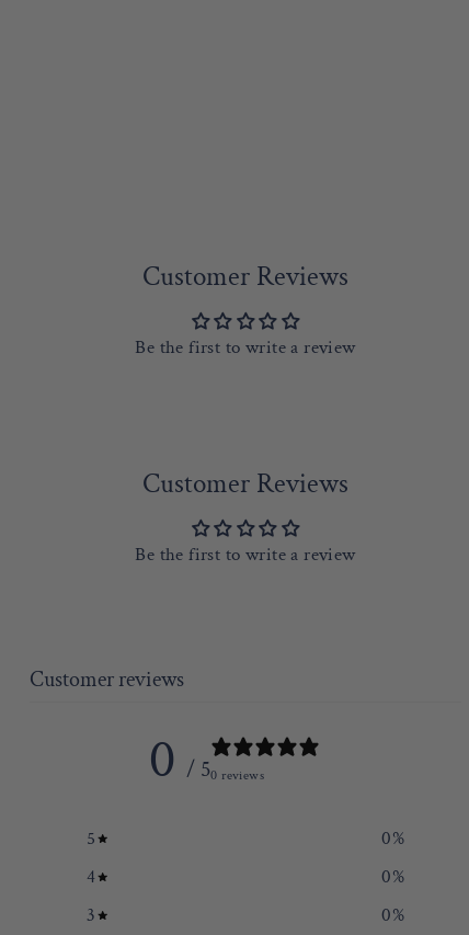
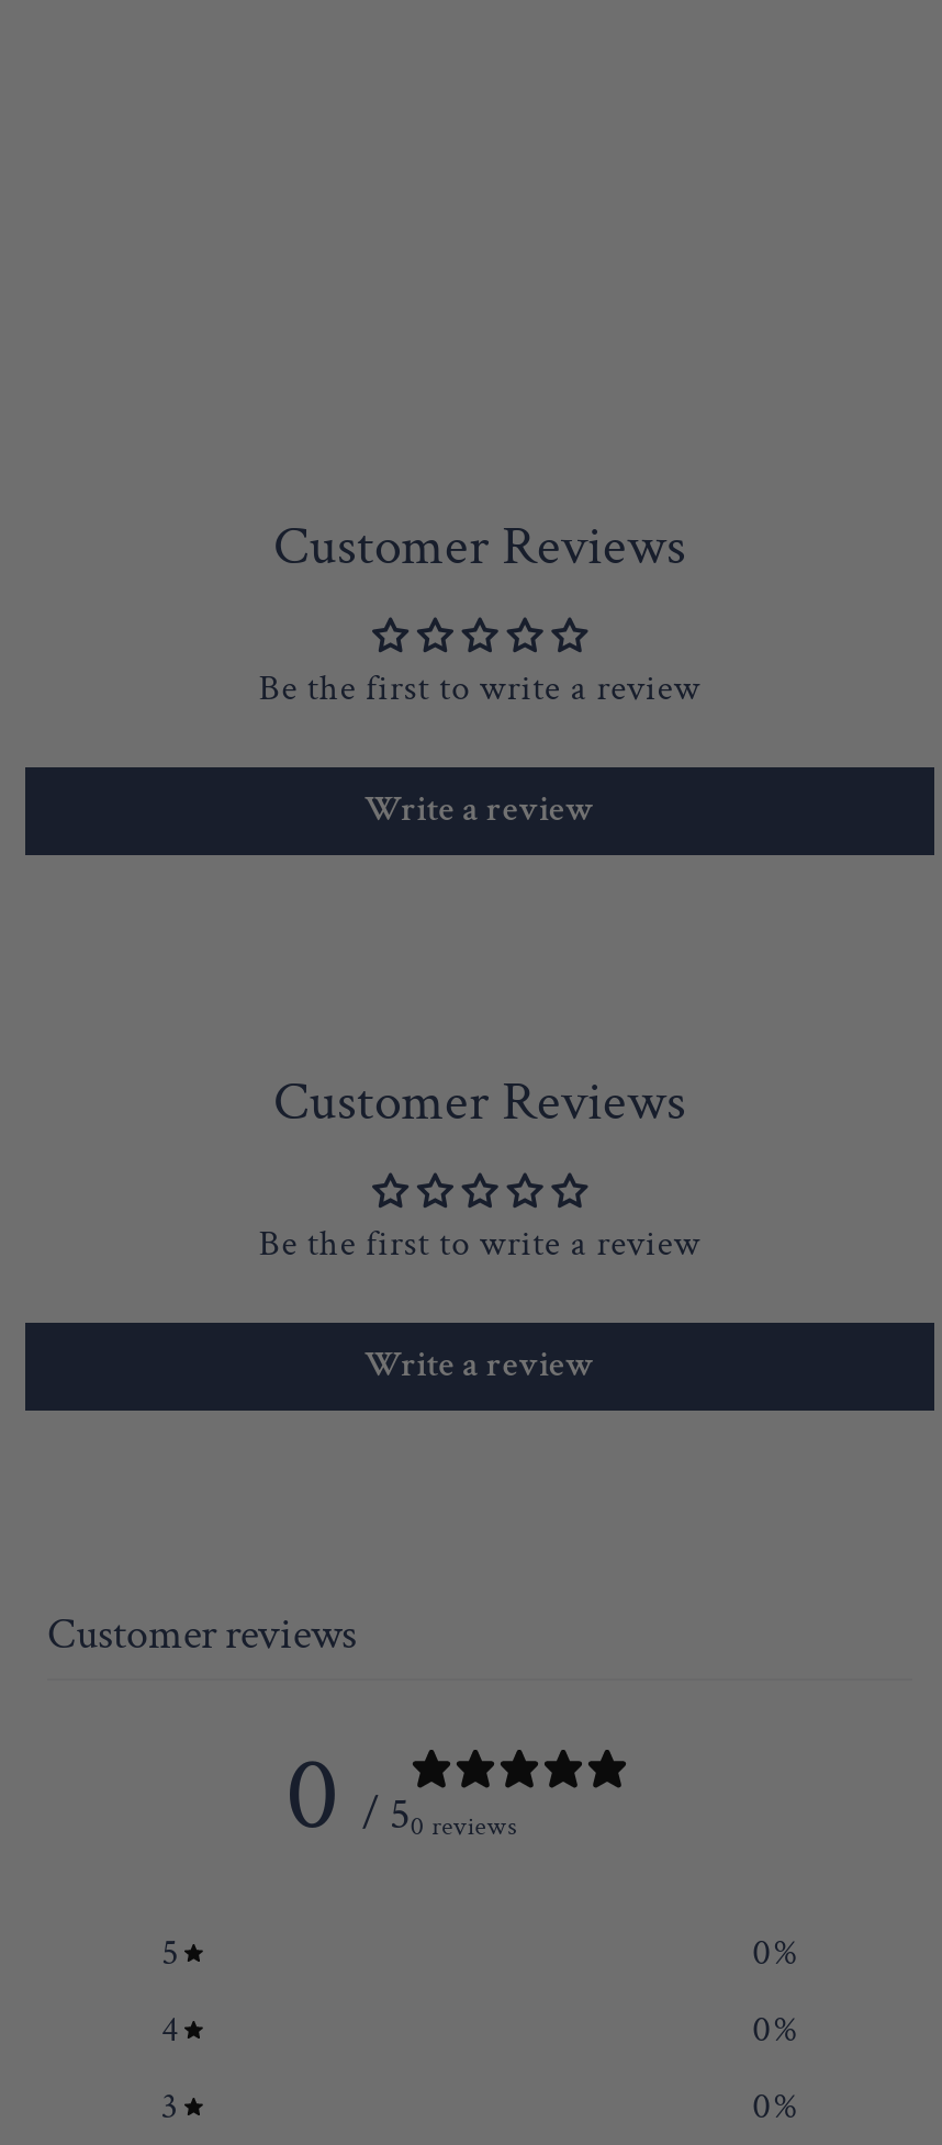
+ Write a review

+ Write a review
